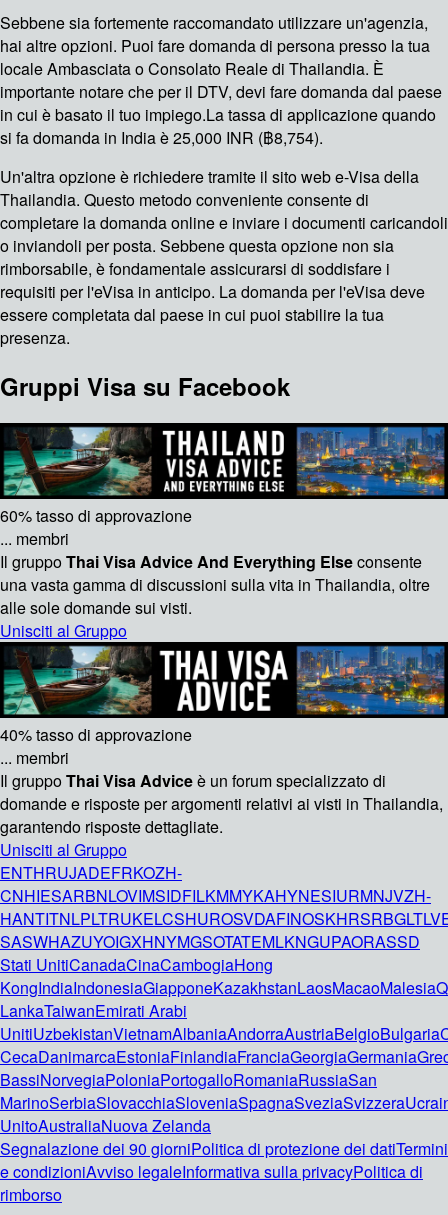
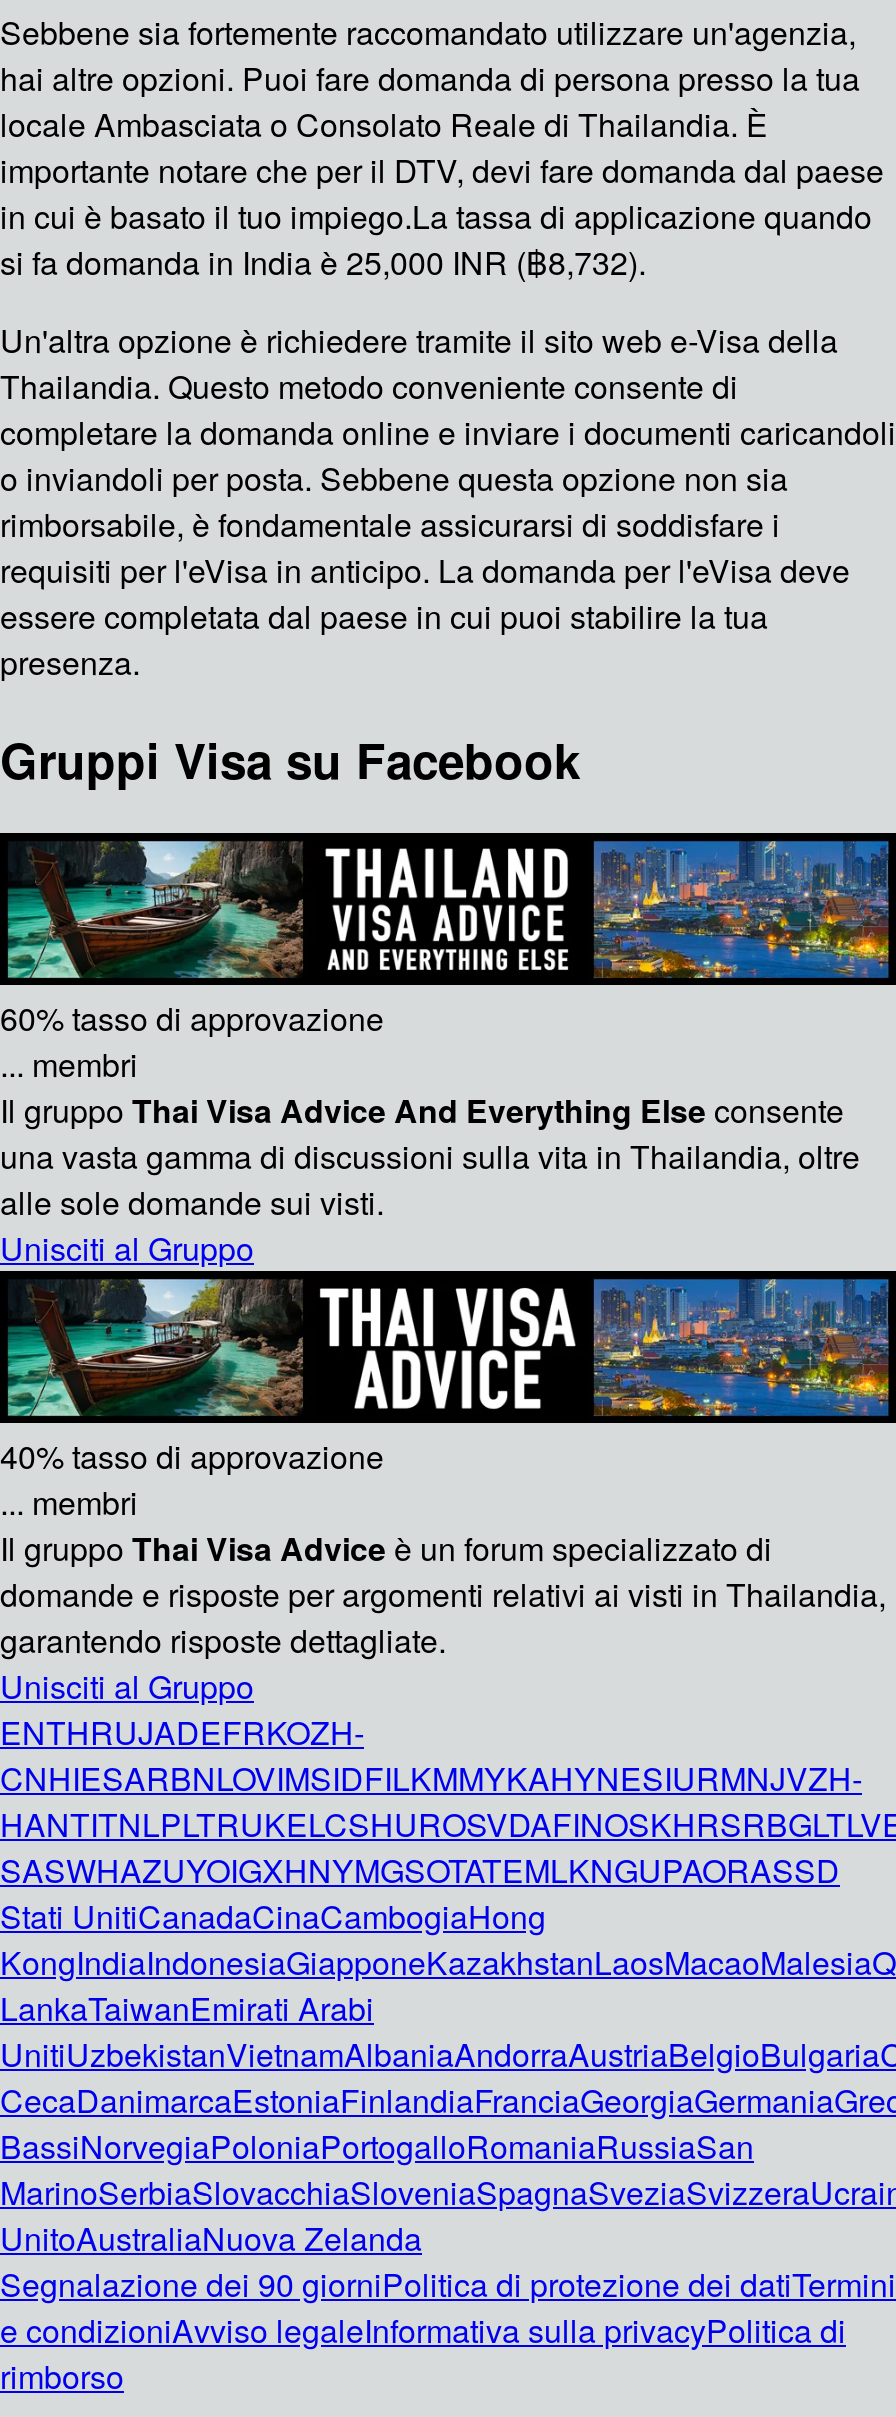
- si fa domanda in India è 25,000 INR (฿8,754).
+ si fa domanda in India è 25,000 INR (฿8,732).
